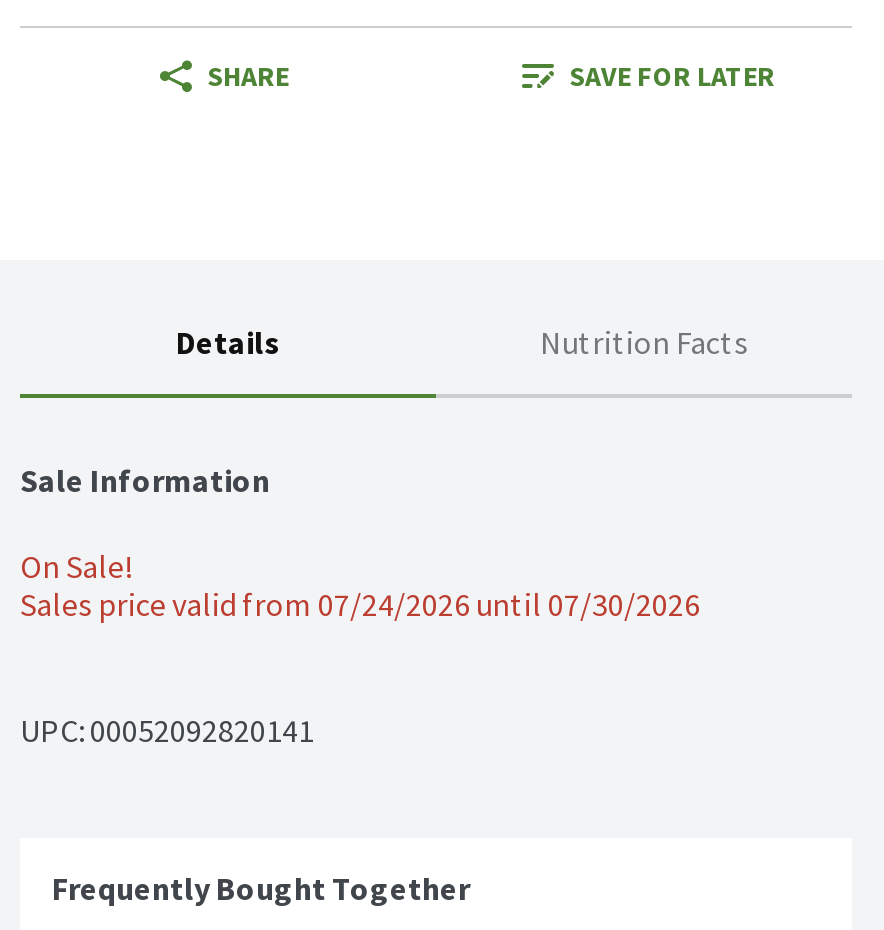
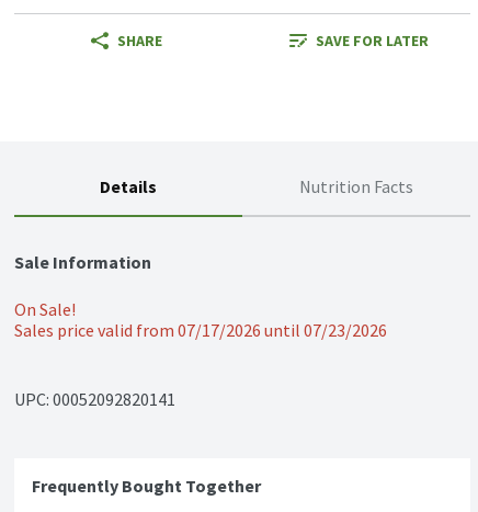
- Sales price valid from 07/24/2026 until 07/30/2026
+ Sales price valid from 07/17/2026 until 07/23/2026
